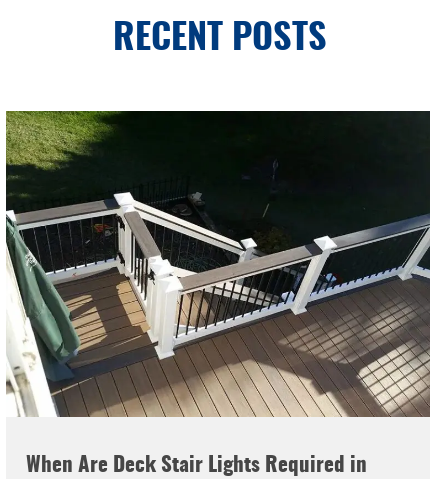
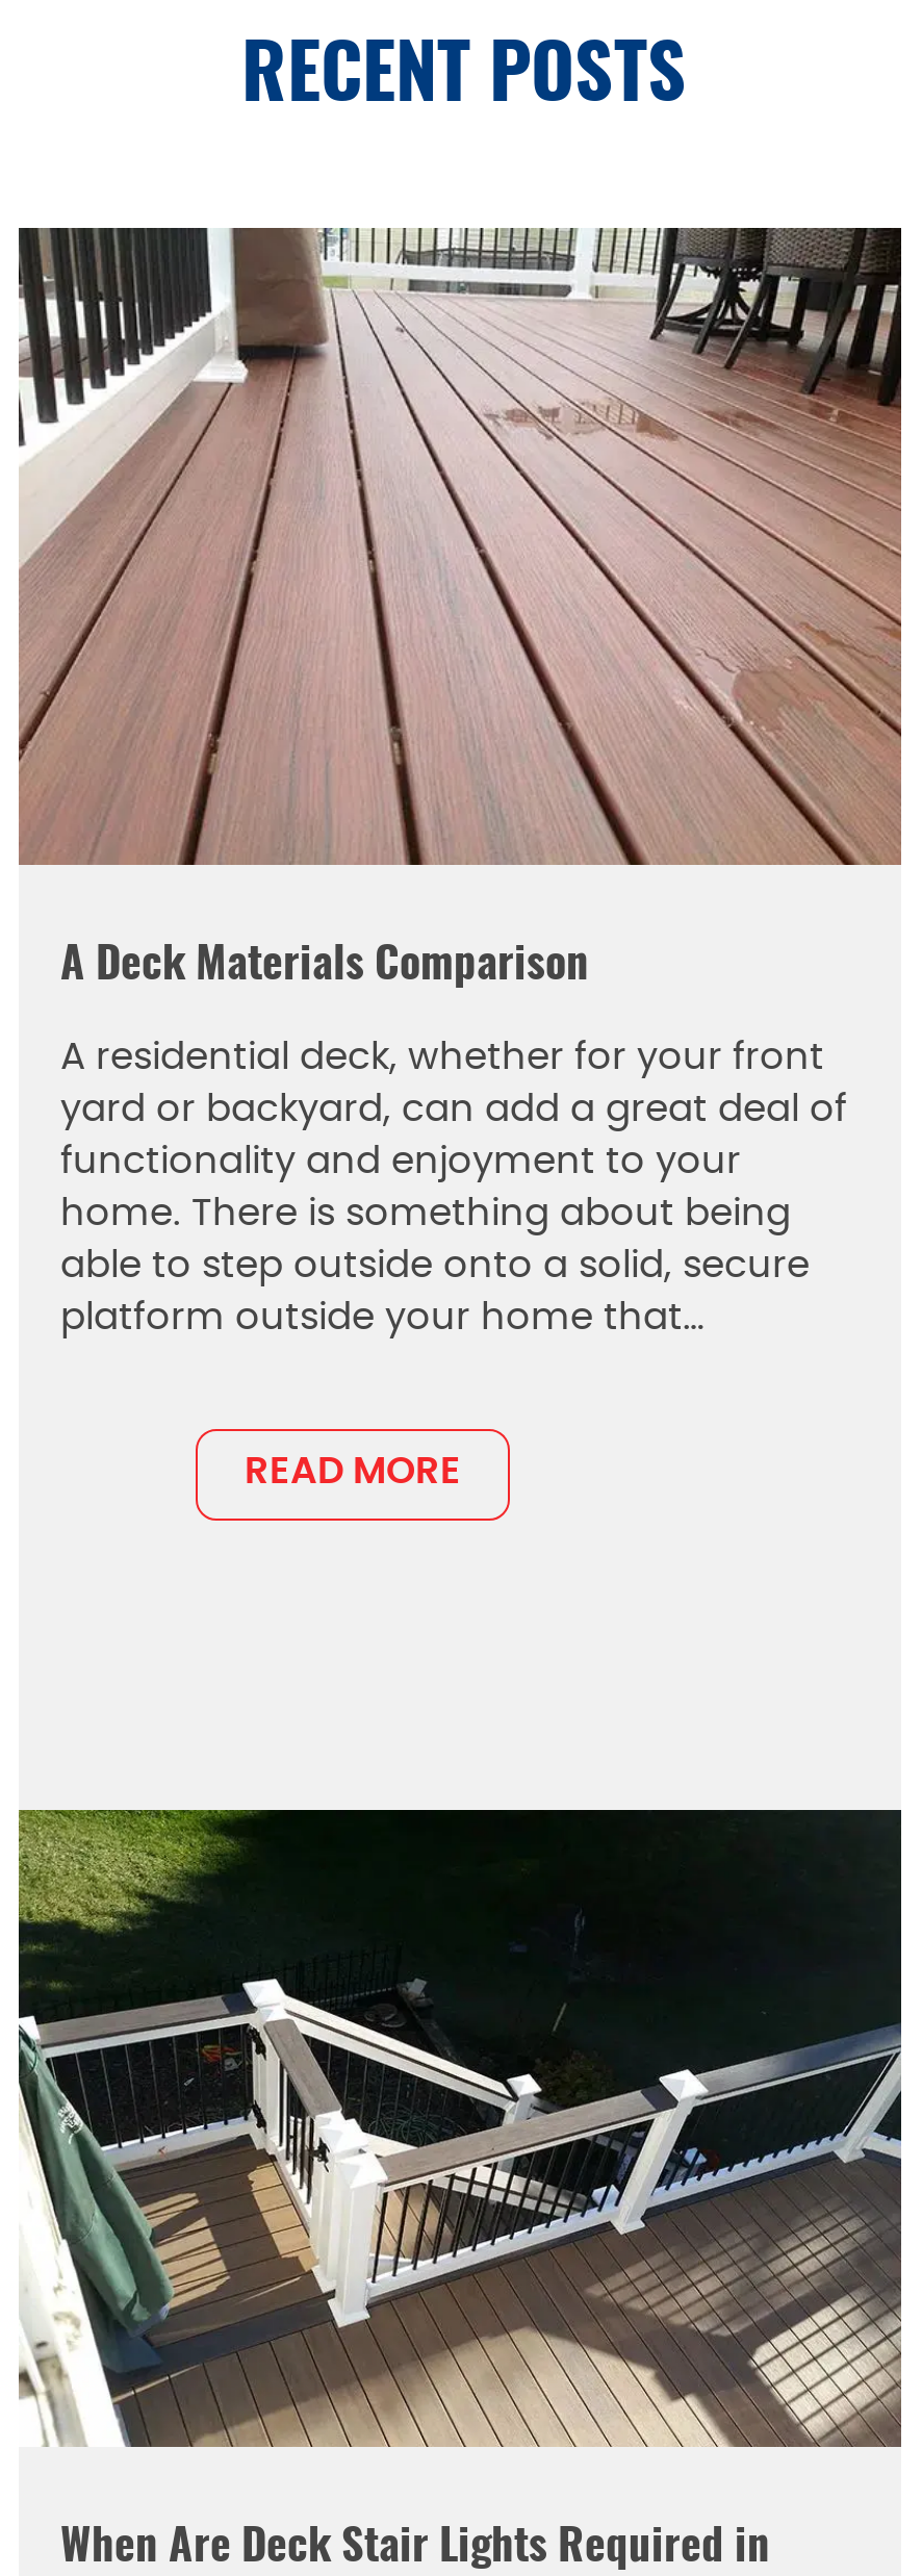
+ [image]
+ A Deck Materials Comparison
+ A residential deck, whether for your front
+ yard or backyard, can add a great deal of
+ functionality and enjoyment to your
+ home. There is something about being
+ able to step outside onto a solid, secure
+ platform outside your home that…

+ READ MORE
